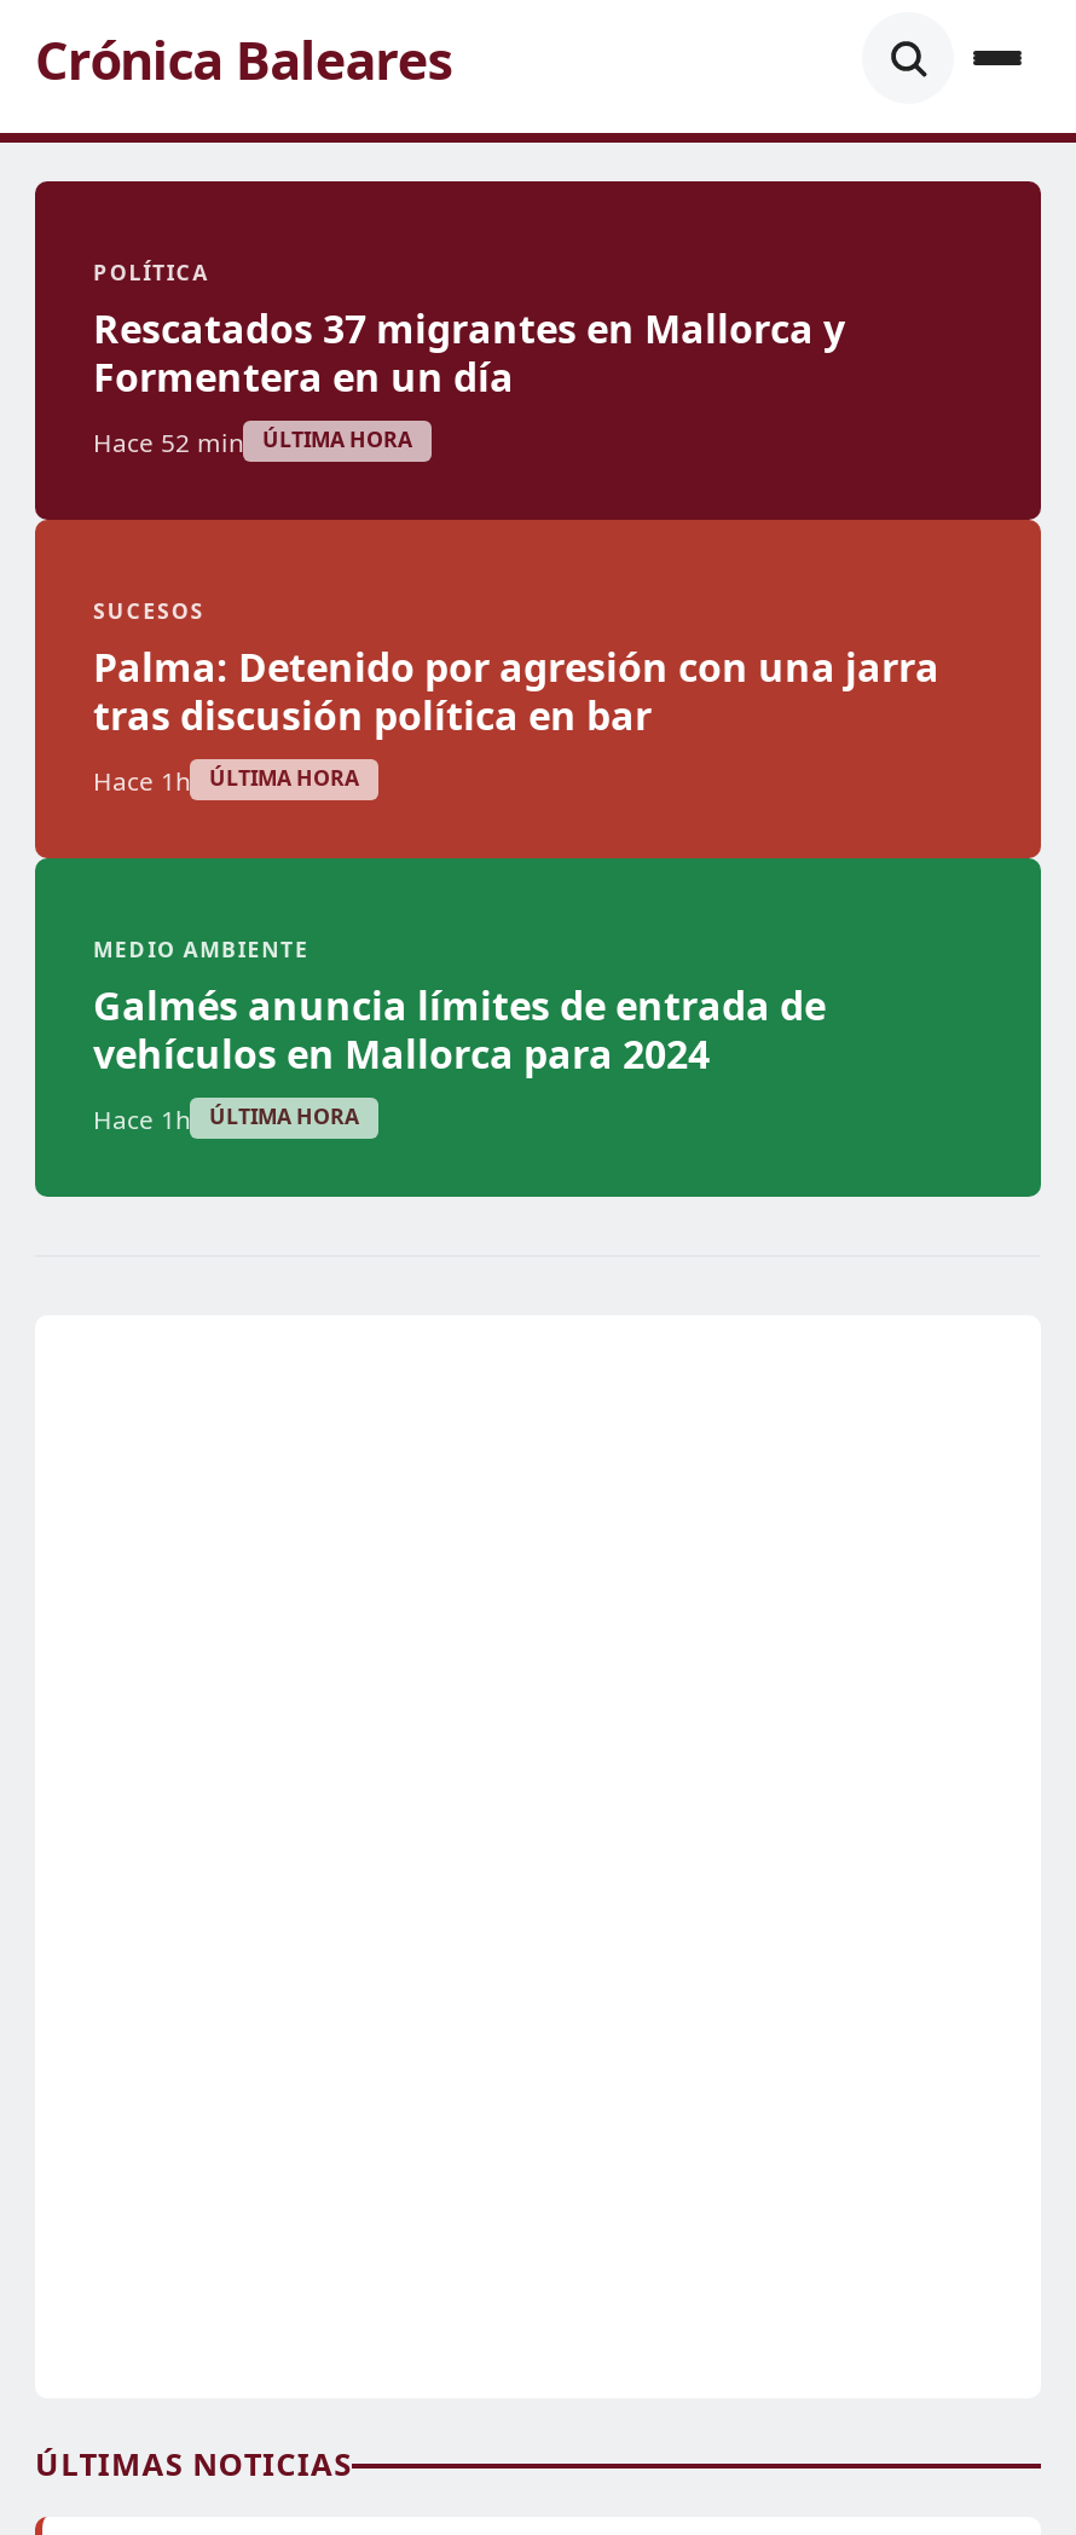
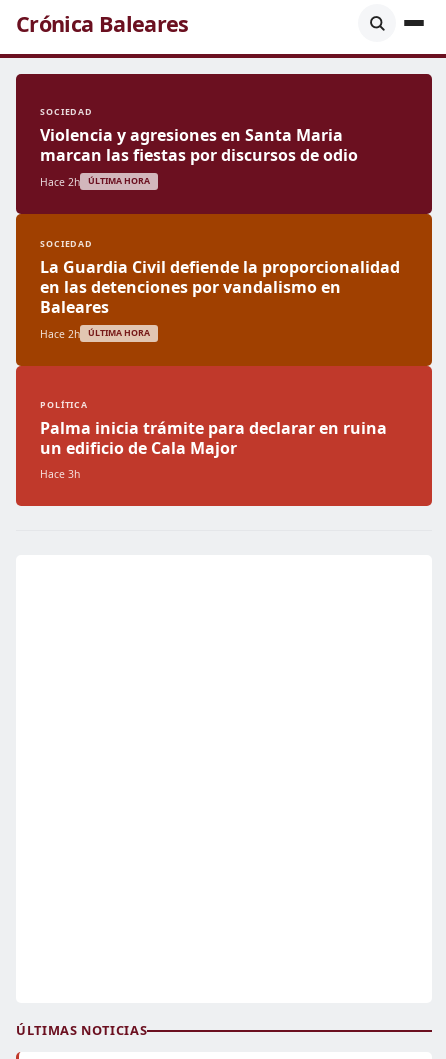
- POLÍTICA
- Rescatados 37 migrantes en Mallorca y
- Formentera en un día
- Hace 52 min
+ SOCIEDAD
+ Violencia y agresiones en Santa Maria
+ marcan las fiestas por discursos de odio
+ Hace 2h

- [image]
- SUCESOS
- Palma: Detenido por agresión con una jarra
- tras discusión política en bar
- Hace 1h
+ [image]
+ SOCIEDAD
+ La Guardia Civil defiende la proporcionalidad
+ en las detenciones por vandalismo en
+ Baleares
+ Hace 2h

- MEDIO AMBIENTE
- Galmés anuncia límites de entrada de
- vehículos en Mallorca para 2024
- Hace 1h
- ÚLTIMA HORA
+ POLÍTICA
+ Palma inicia trámite para declarar en ruina
+ un edificio de Cala Major
+ Hace 3h
